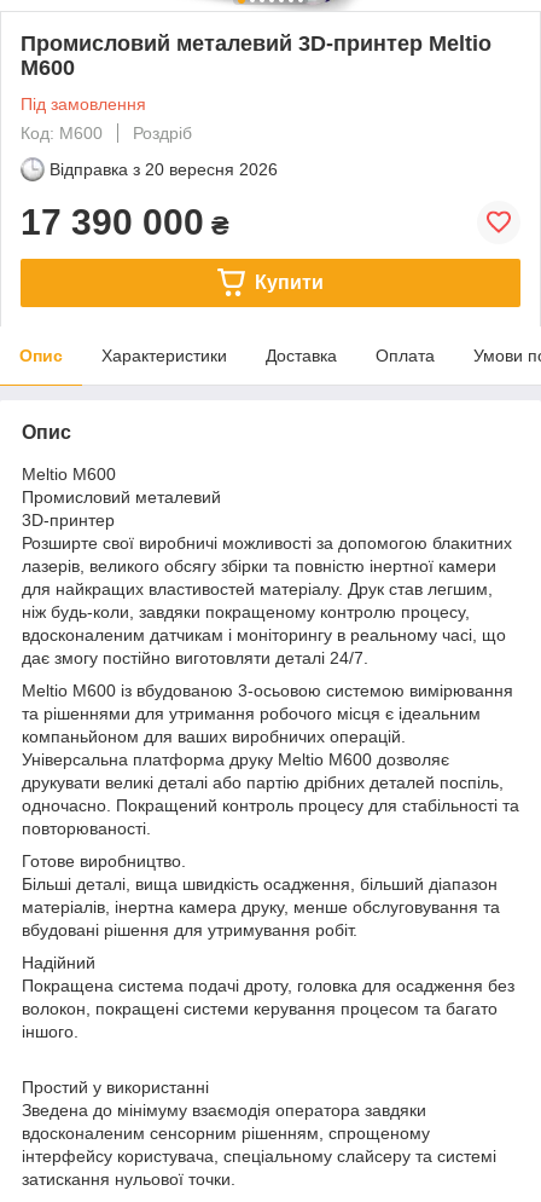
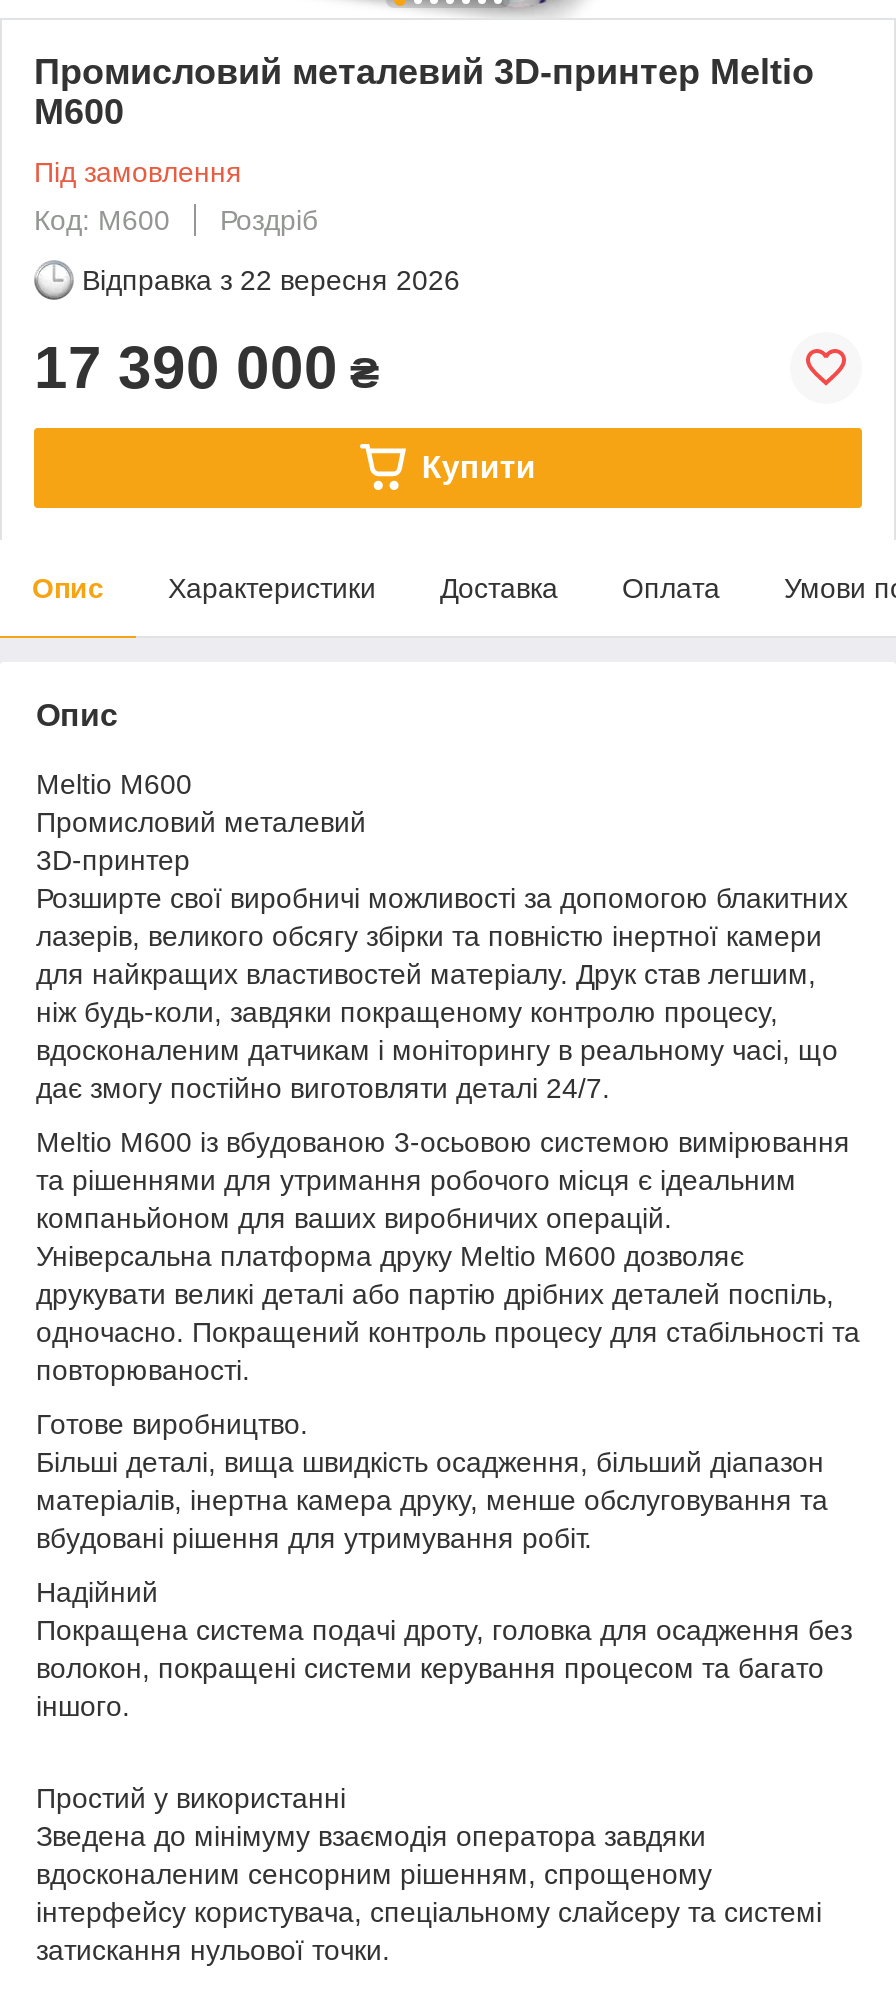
- Відправка з 20 вересня 2026
+ Відправка з 22 вересня 2026
